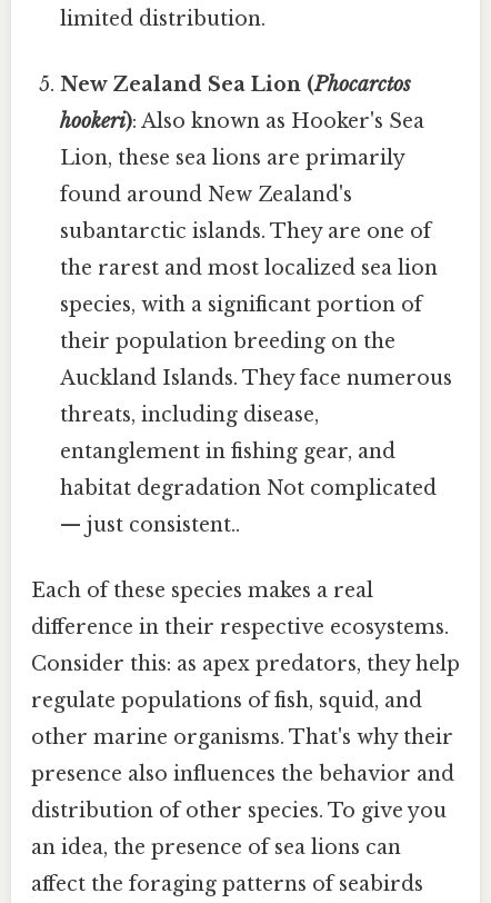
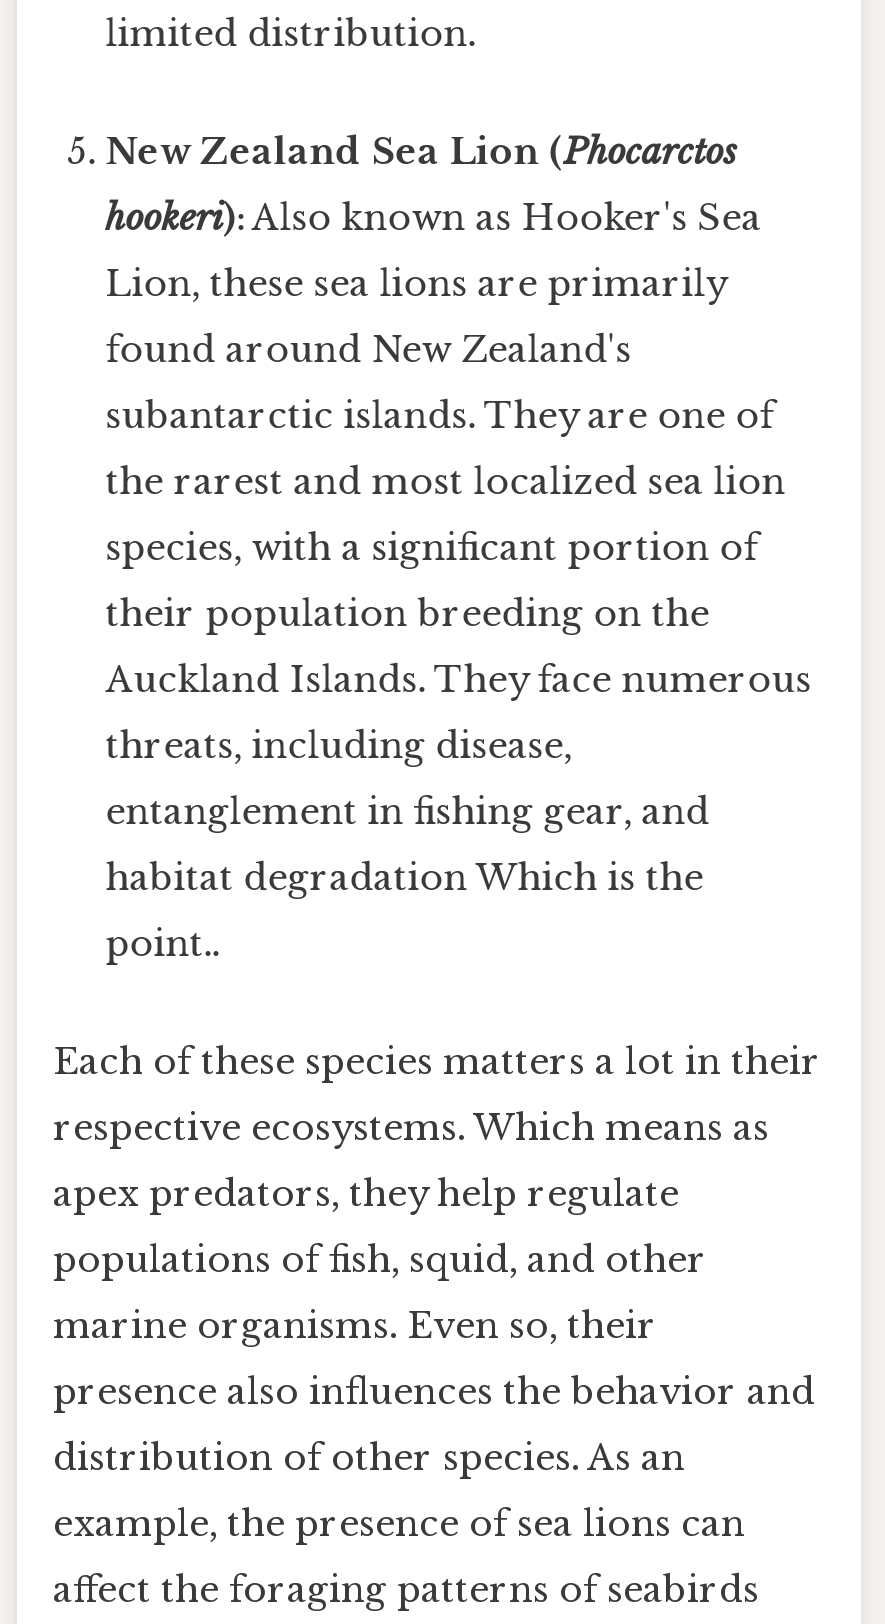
- habitat degradation Not complicated
+ habitat degradation Which is the

- — just consistent..
+ point..

- Each of these species makes a real
+ Each of these species matters a lot in their

- difference in their respective ecosystems.
+ respective ecosystems. Which means as

- Consider this: as apex predators, they help
+ apex predators, they help regulate

- regulate populations of fish, squid, and
+ populations of fish, squid, and other

- other marine organisms. That's why their
+ marine organisms. Even so, their

- distribution of other species. To give you
+ distribution of other species. As an

- an idea, the presence of sea lions can
+ example, the presence of sea lions can
